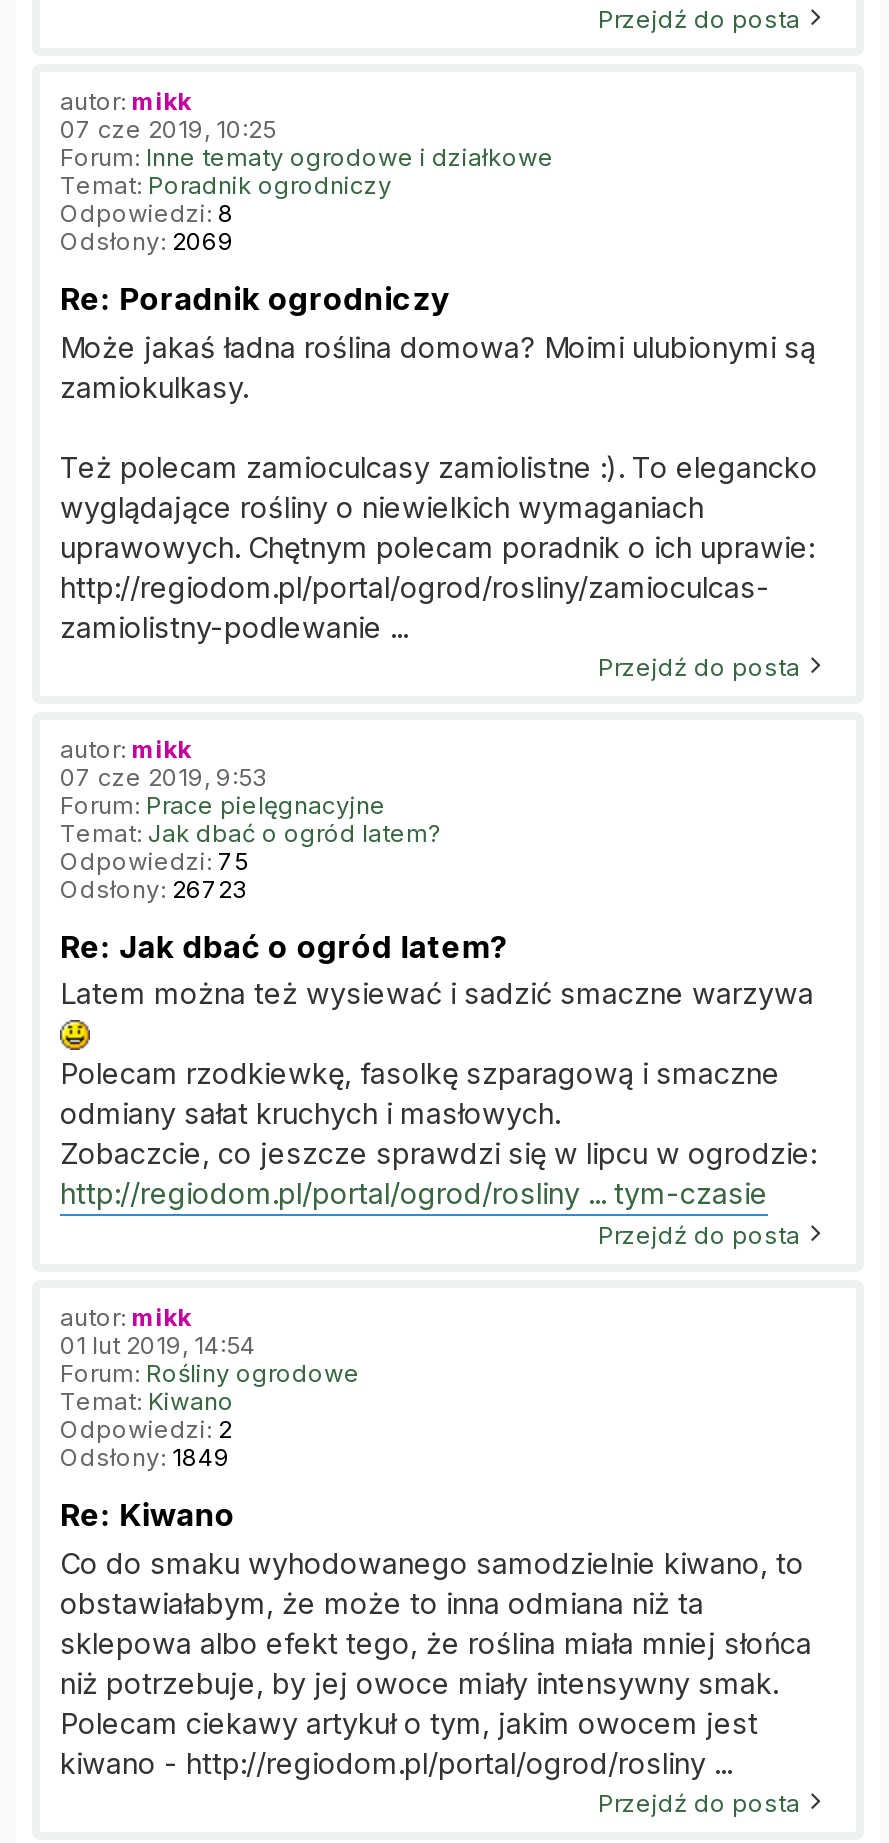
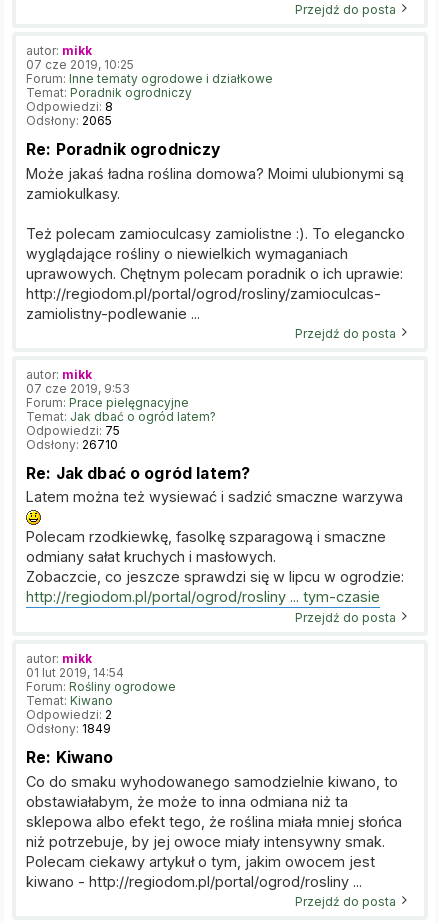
- Odsłony: 2069
+ Odsłony: 2065

- Odsłony: 26723
+ Odsłony: 26710
